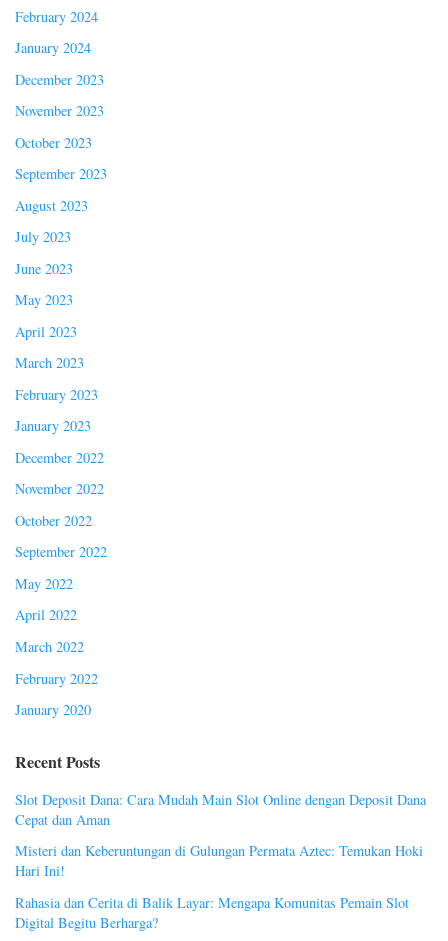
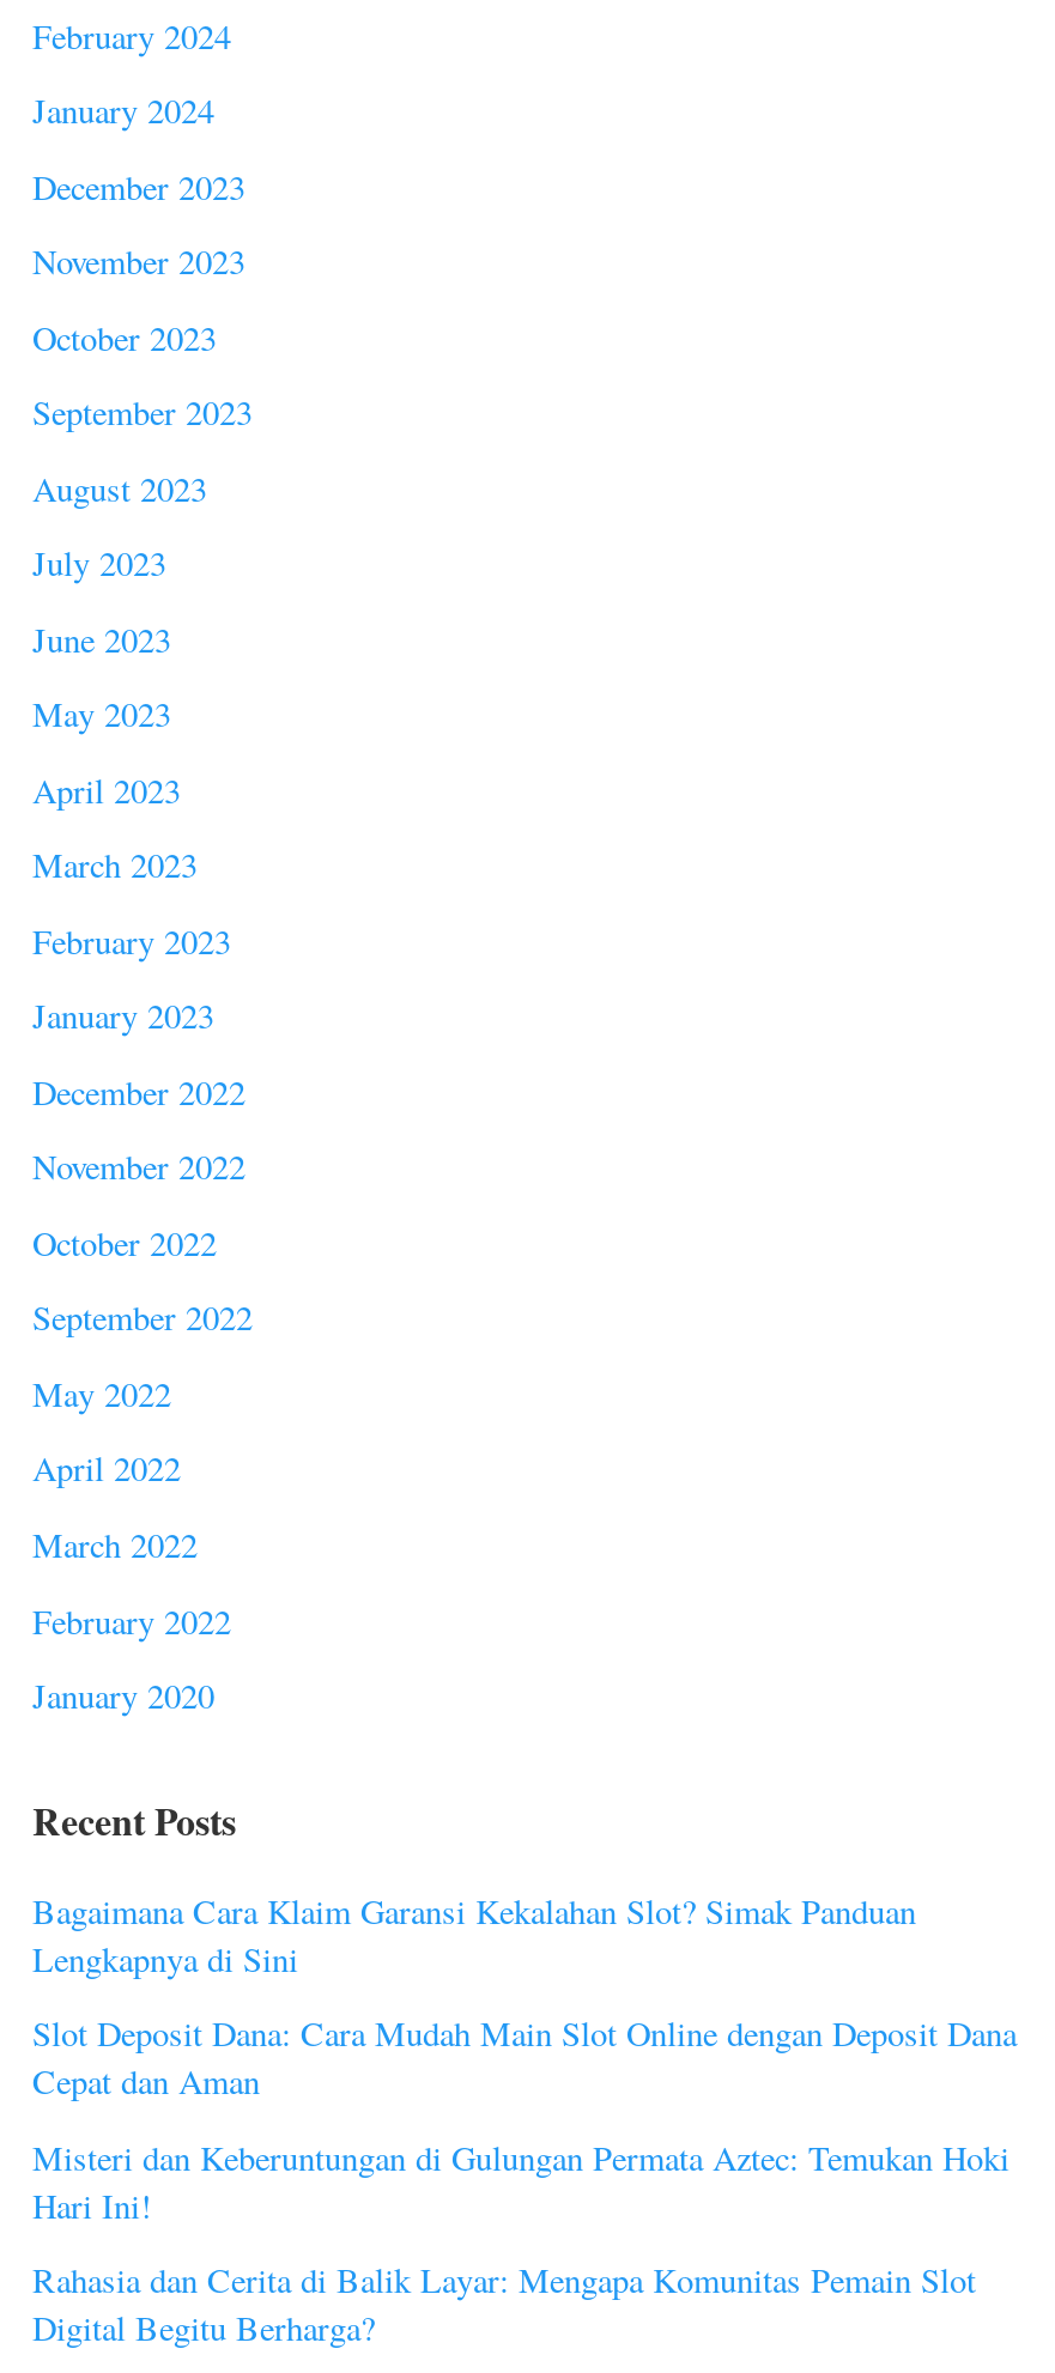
+ Bagaimana Cara Klaim Garansi Kekalahan Slot? Simak Panduan
+ Lengkapnya di Sini
